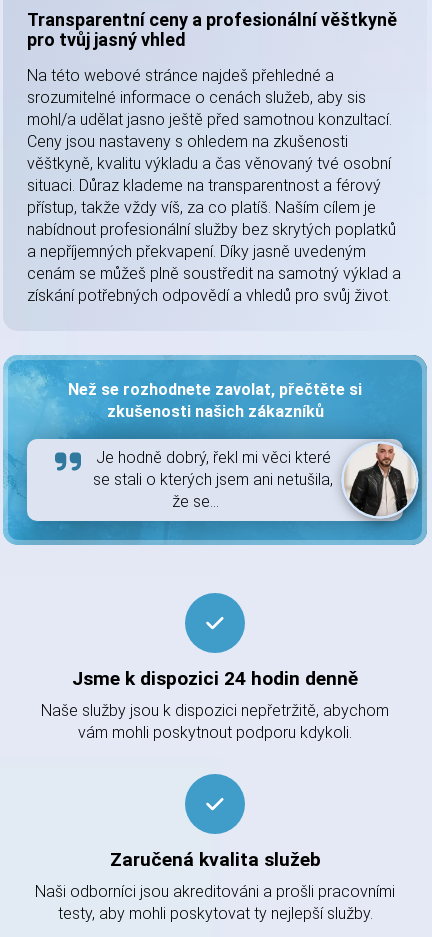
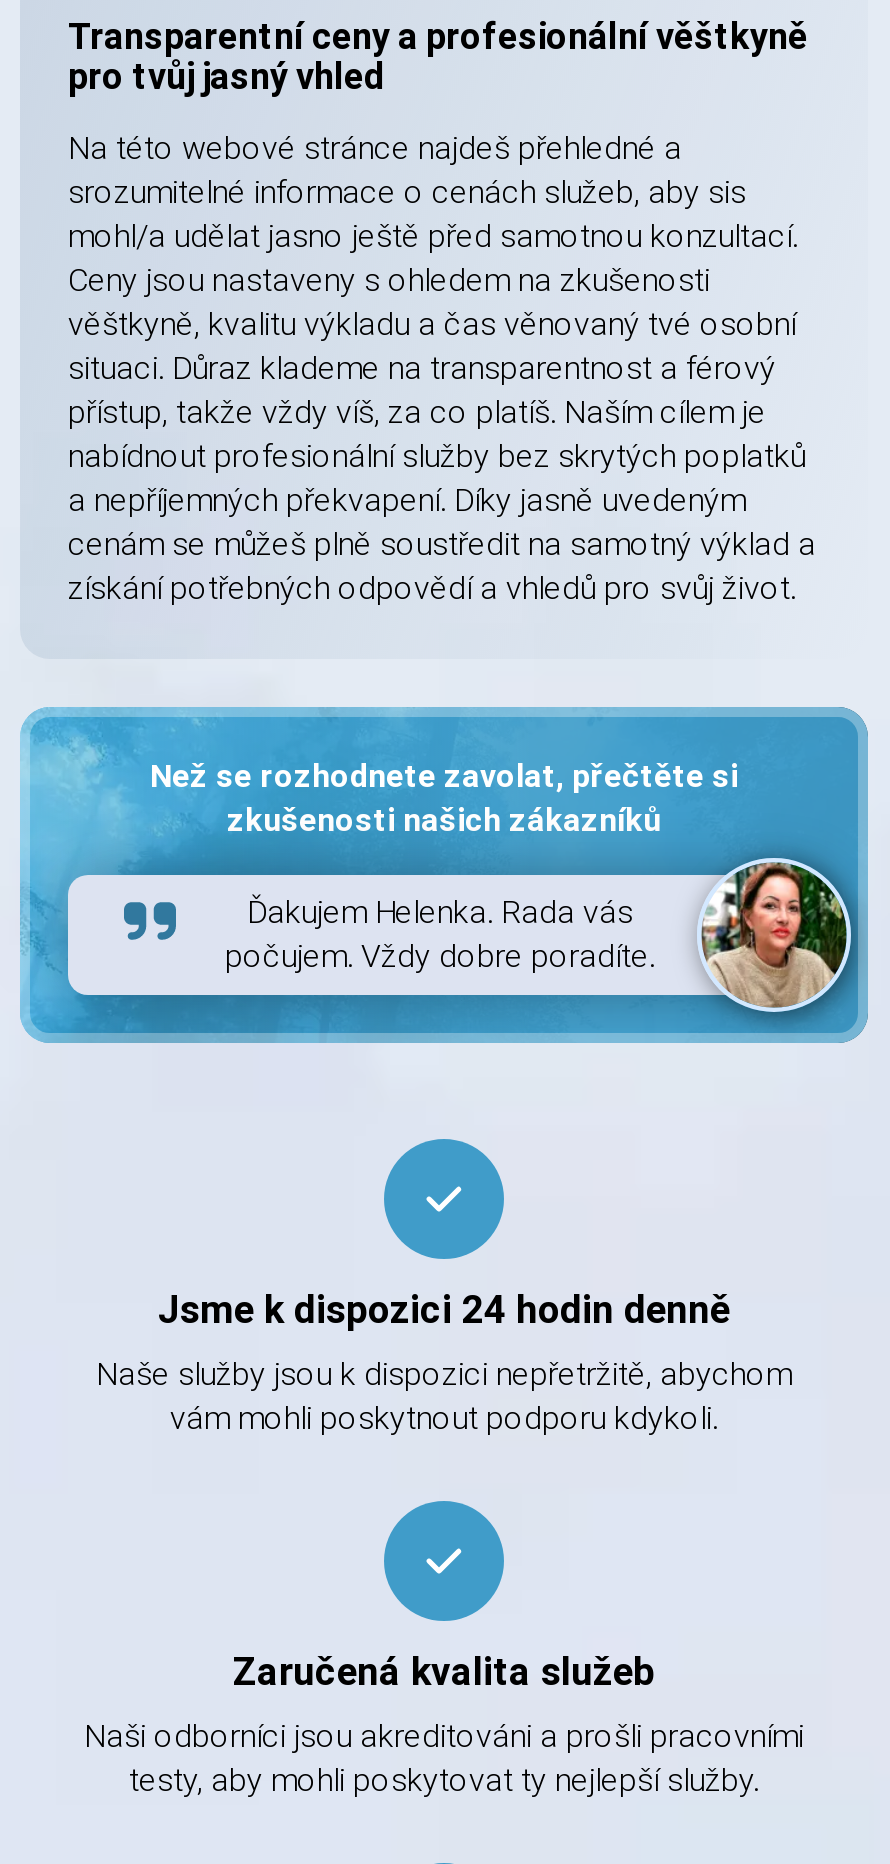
- [image]
- Je hodně dobrý, řekl mi věci které
- se stali o kterých jsem ani netušila,
- že se...
+ [image]
+ Ďakujem Helenka. Rada vás
+ počujem. Vždy dobre poradíte.
